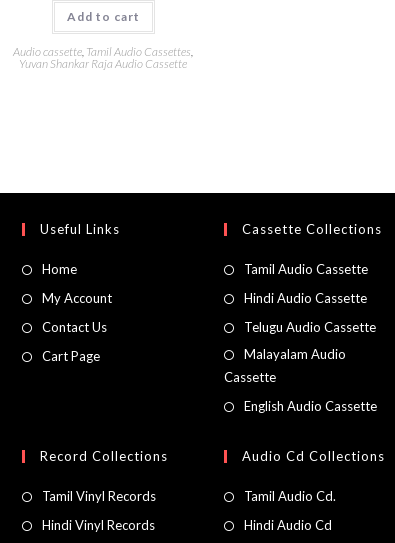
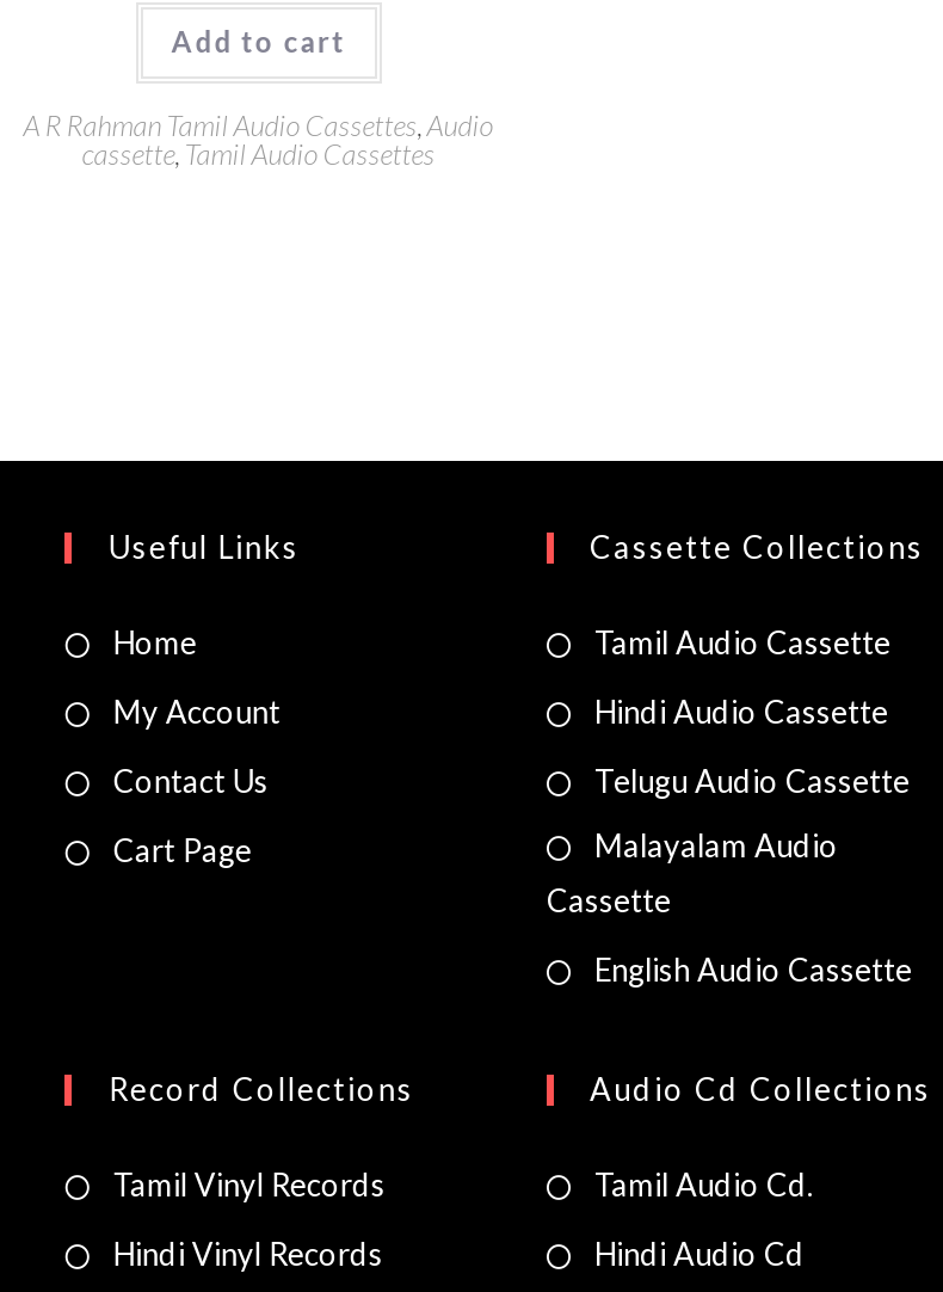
- Audio cassette, Tamil Audio Cassettes
- Yuvan Shankar Raja Audio Cassette
+ A R Rahman Tamil Audio Cassettes, Audio
+ cassette,Tamil Audio Cassettes
